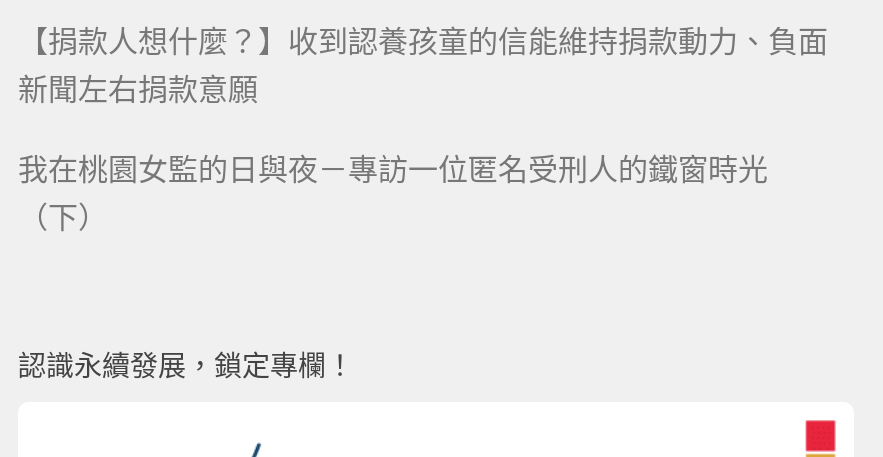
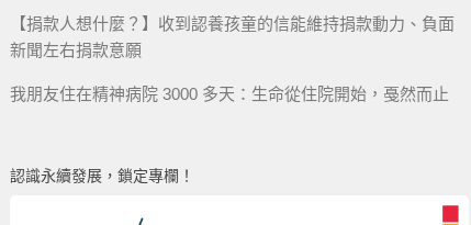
- 我在桃園女監的日與夜－專訪一位匿名受刑人的鐵窗時光
- （下）
+ 我朋友住在精神病院 3000 多天：生命從住院開始，戞然而止
